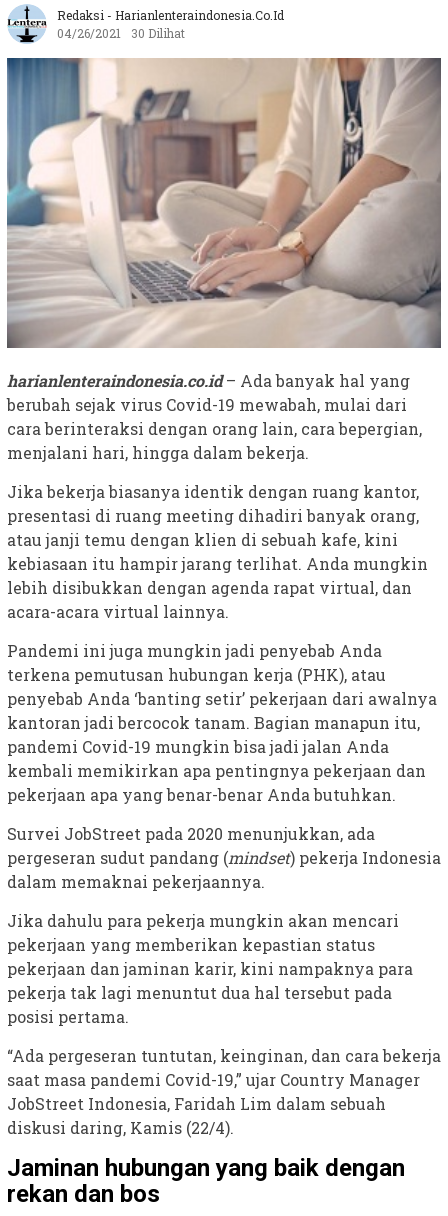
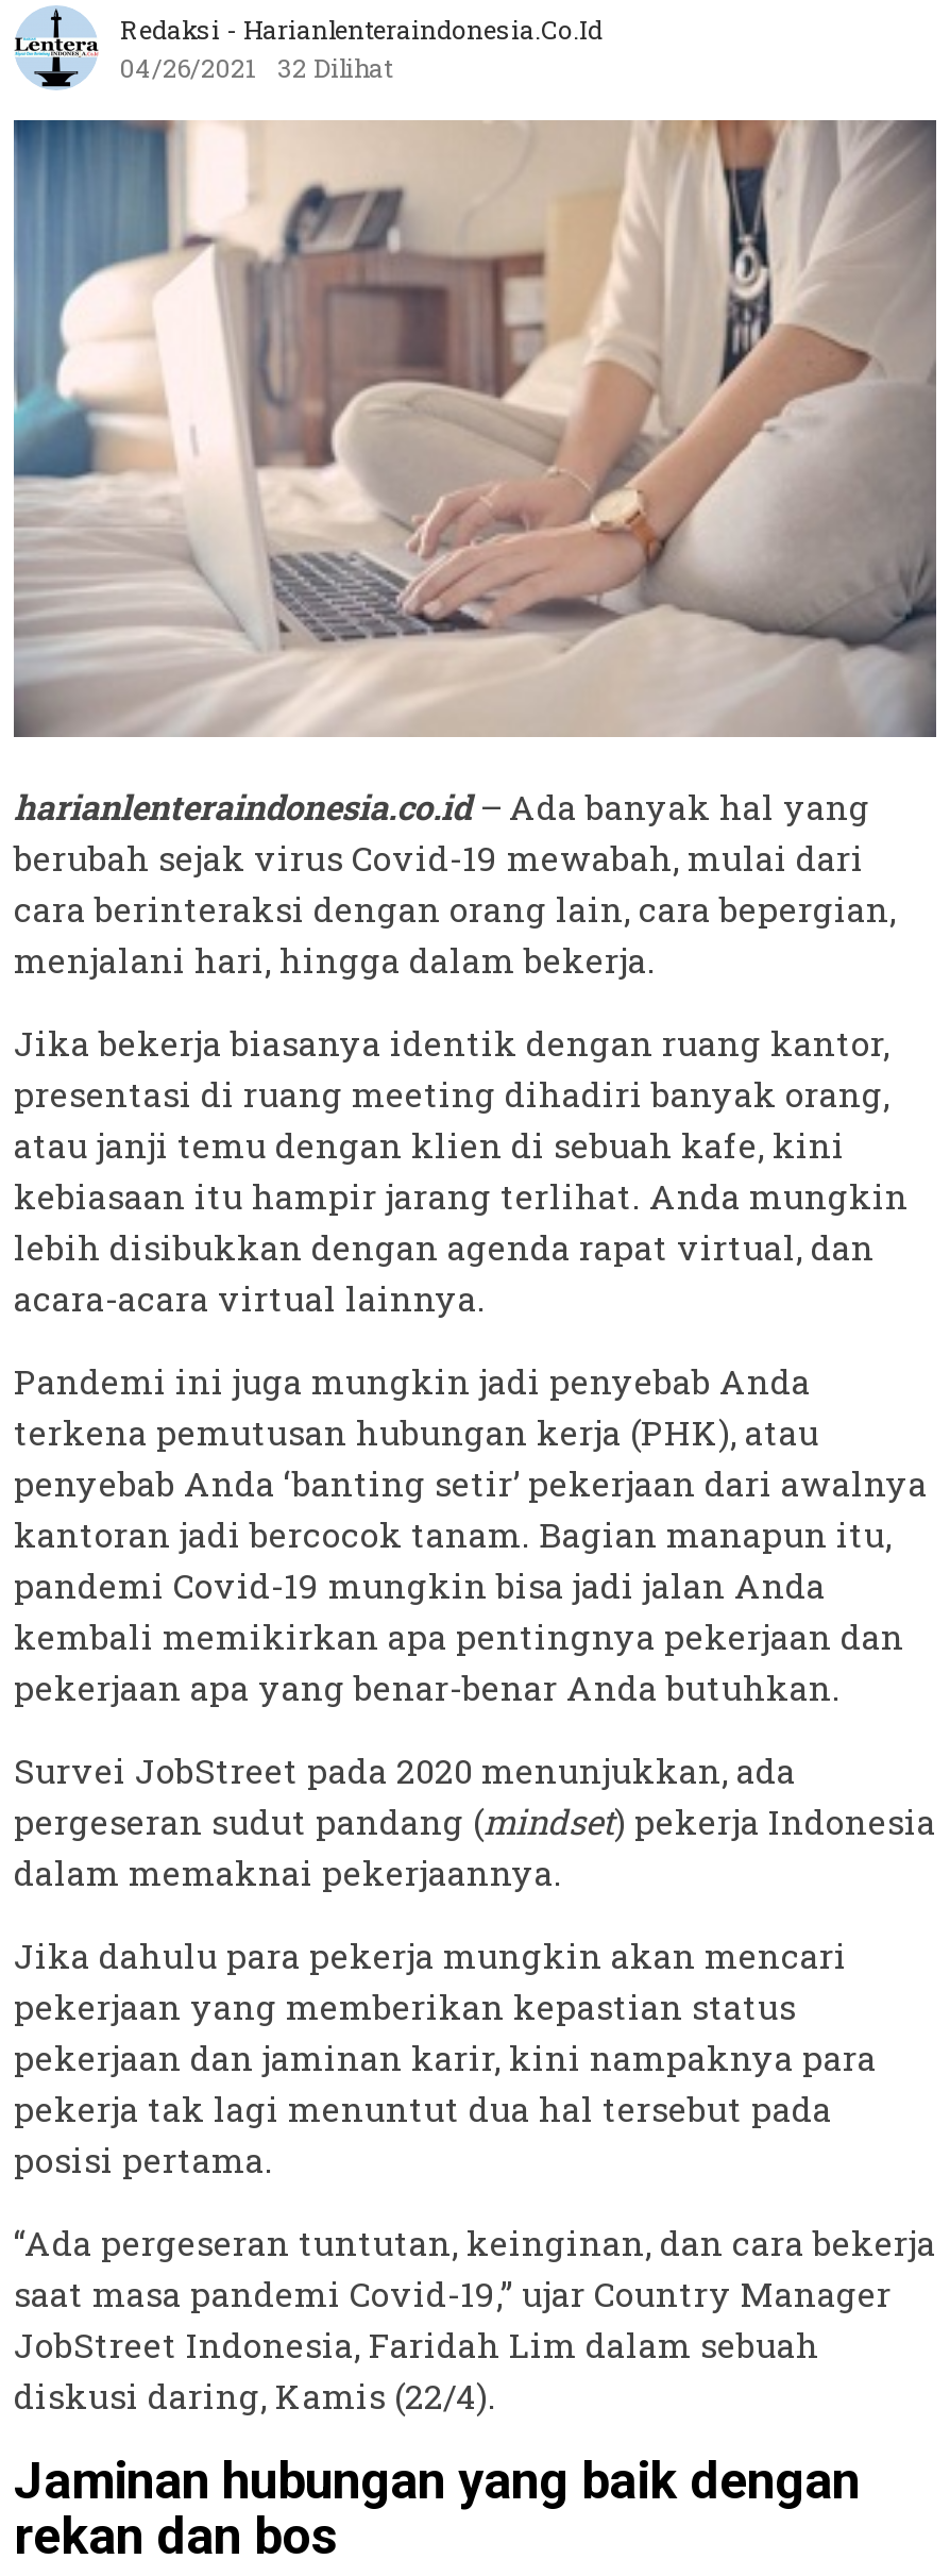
- 04/26/2021 30 Dilihat
+ 04/26/2021 32 Dilihat
